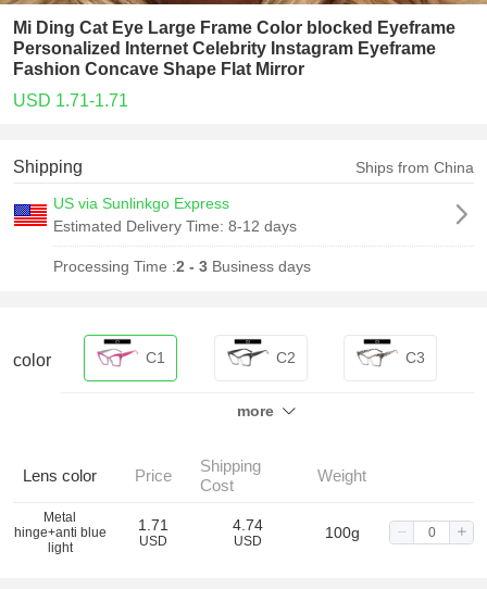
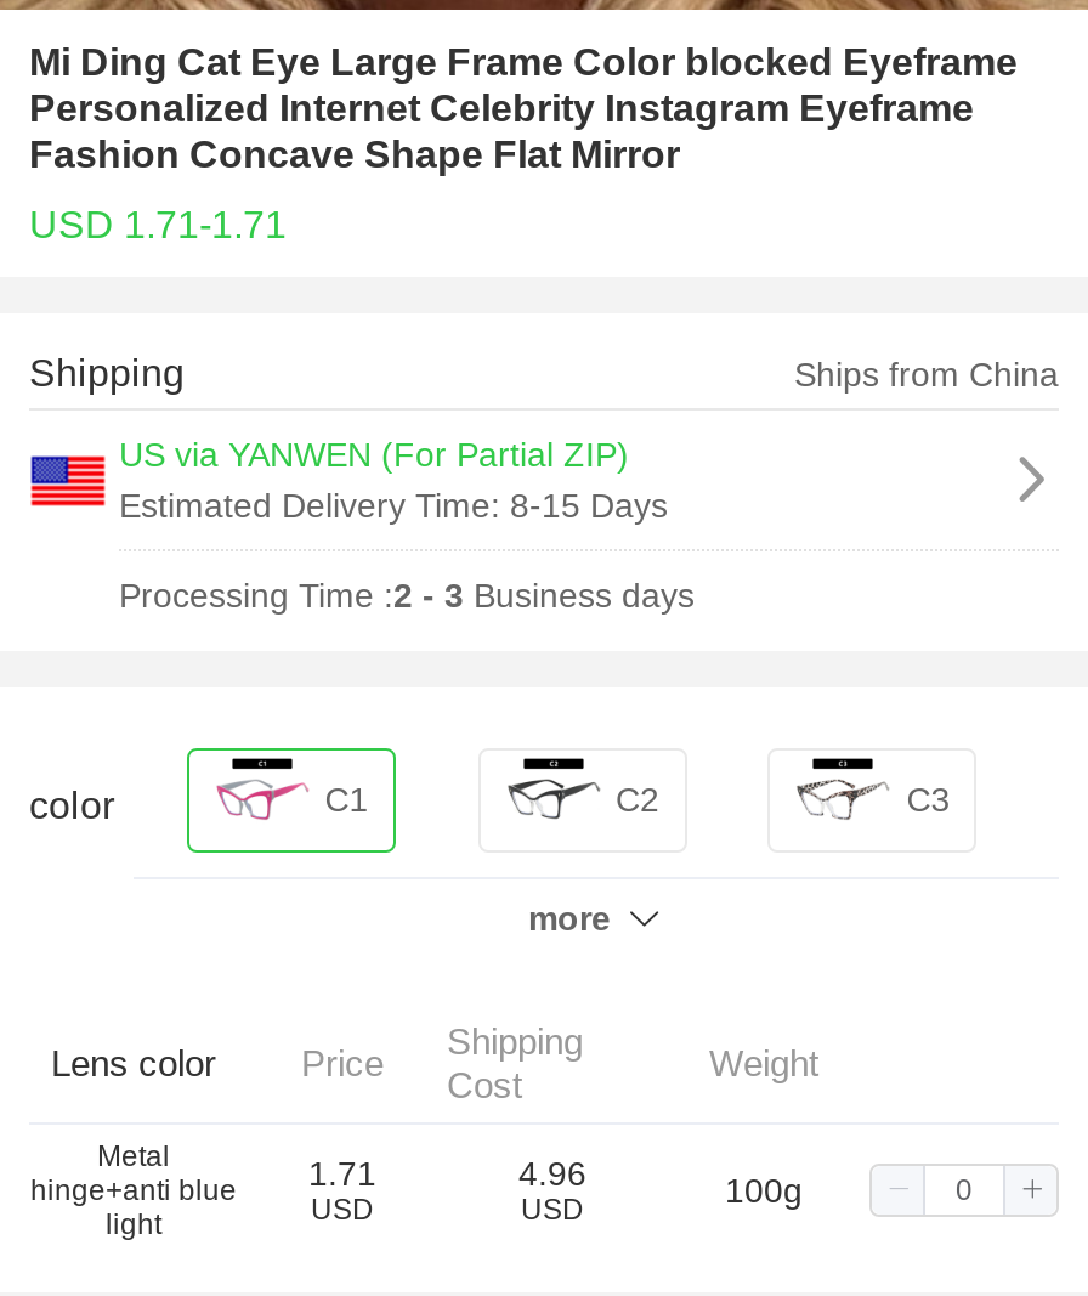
- US via Sunlinkgo Express
- Estimated Delivery Time: 8-12 days
+ US via YANWEN (For Partial ZIP)
+ Estimated Delivery Time: 8-15 Days

- 4.74
+ 4.96
